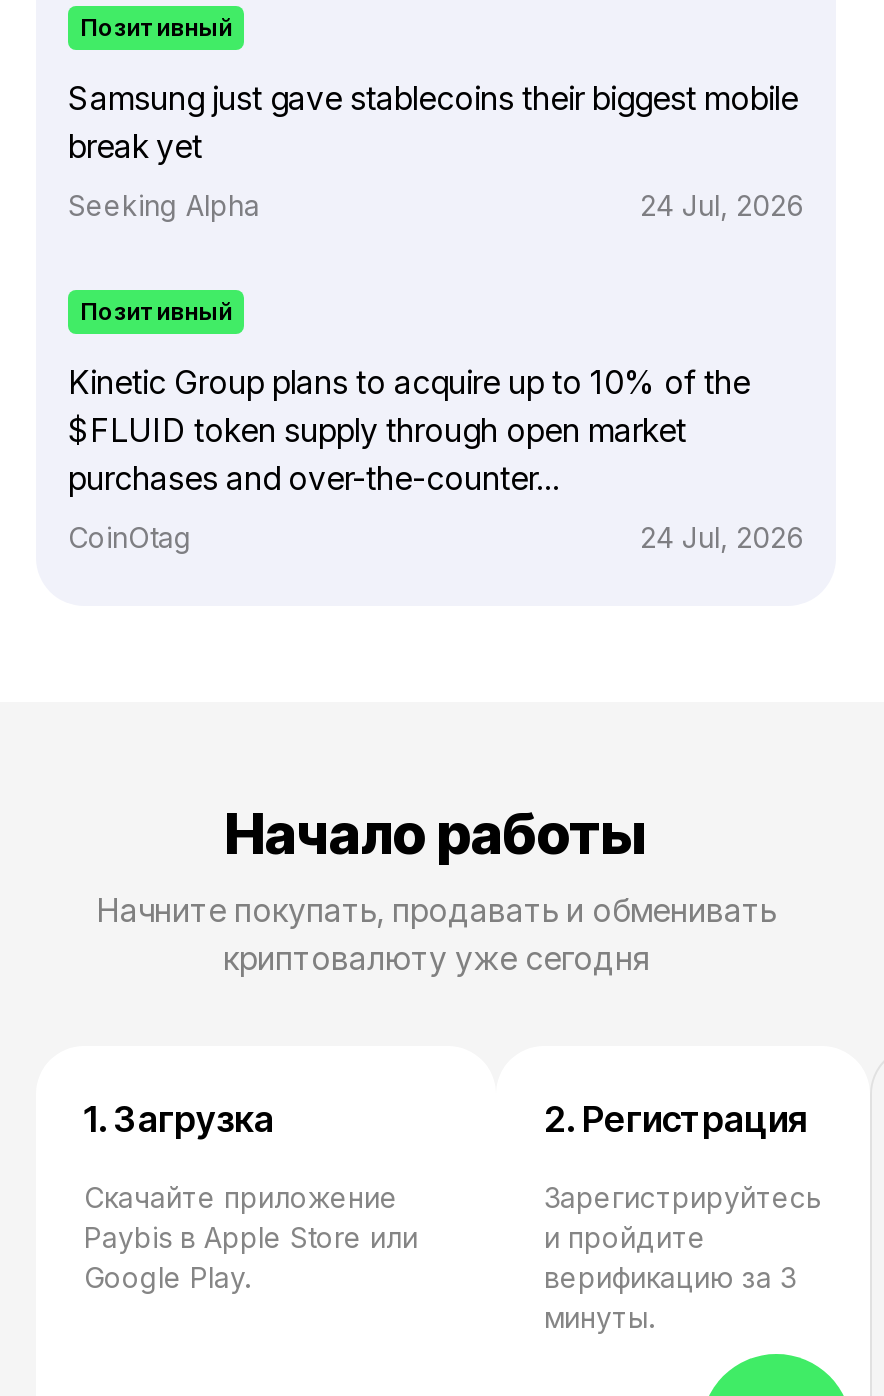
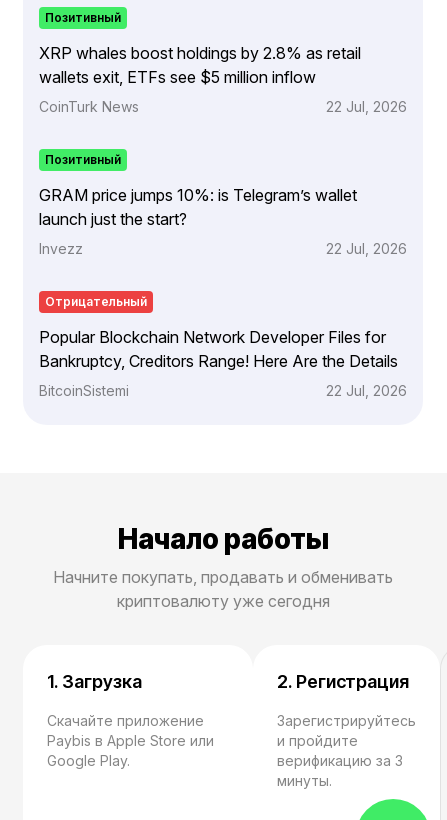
- Samsung just gave stablecoins their biggest mobile
- break yet
+ XRP whales boost holdings by 2.8% as retail
+ wallets exit, ETFs see $5 million inflow

- Seeking Alpha
- 24 Jul, 2026
+ CoinTurk News
+ 22 Jul, 2026

- Kinetic Group plans to acquire up to 10% of the
- $FLUID token supply through open market
- purchases and over-the-counter...
- CoinOtag
- 24 Jul, 2026
+ GRAM price jumps 10%: is Telegram’s wallet
+ launch just the start?
+ Invezz
+ 22 Jul, 2026
+ Отрицательный
+ Popular Blockchain Network Developer Files for
+ Bankruptcy, Creditors Range! Here Are the Details
+ BitcoinSistemi
+ 22 Jul, 2026
